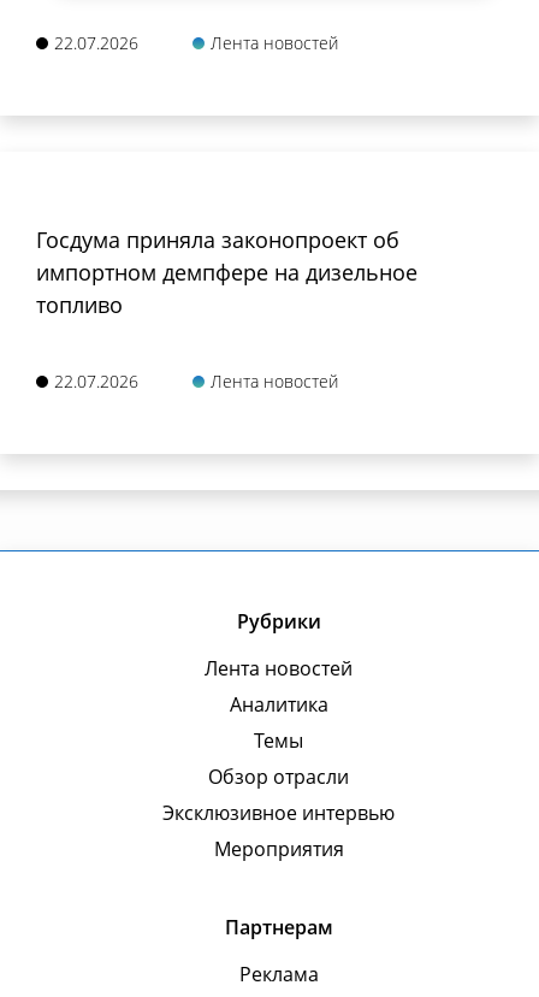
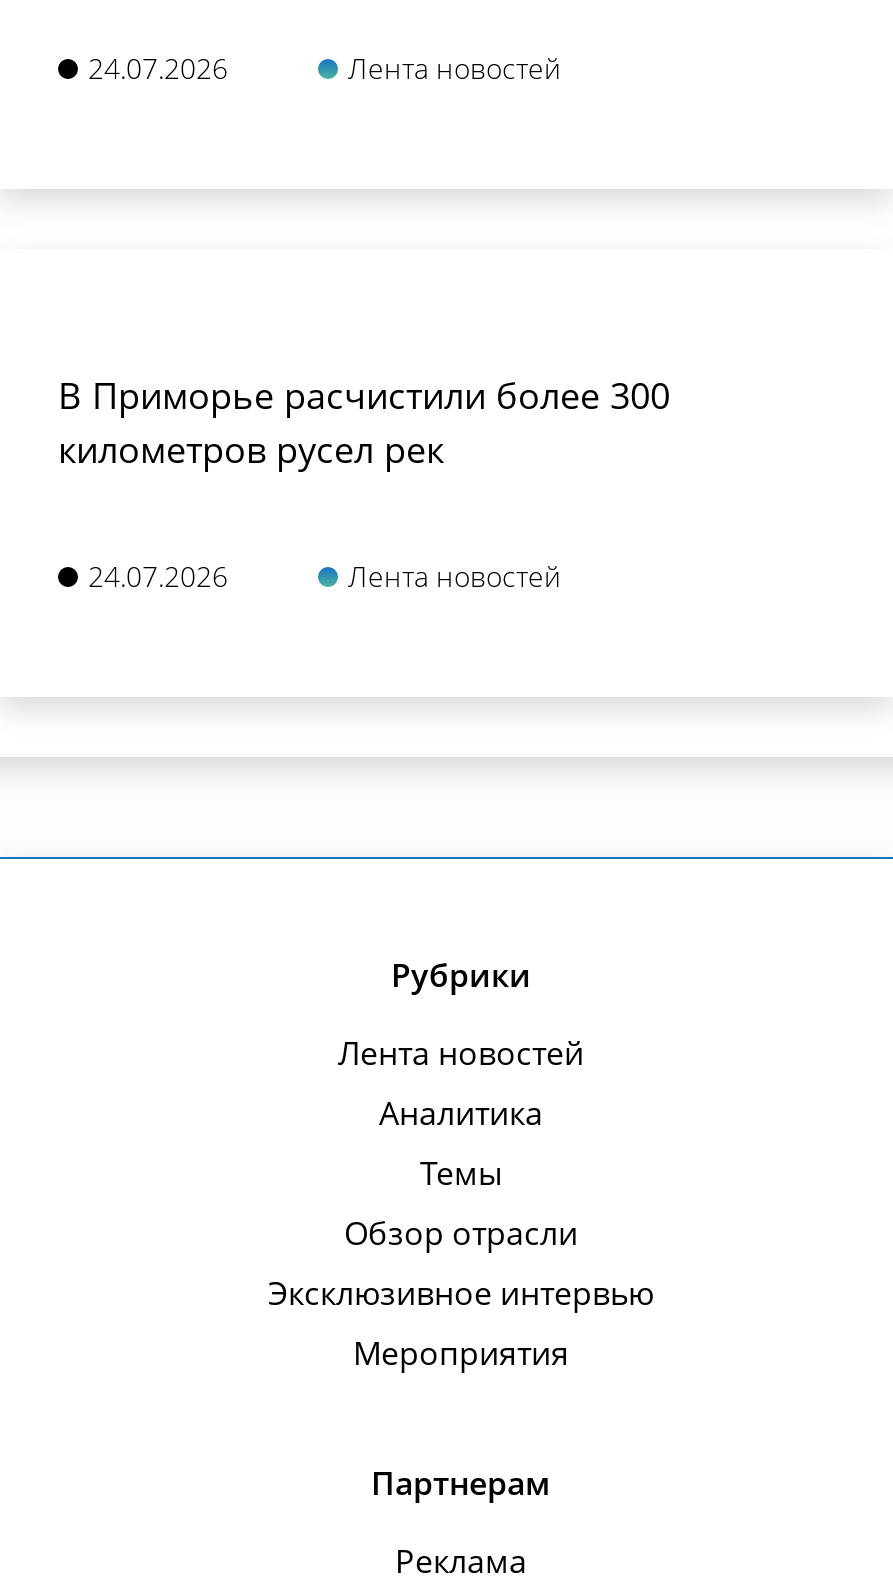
- 22.07.2026
+ 24.07.2026

- Госдума приняла законопроект об
- импортном демпфере на дизельное
- топливо
+ В Приморье расчистили более 300
+ километров русел рек

- 22.07.2026
+ 24.07.2026
